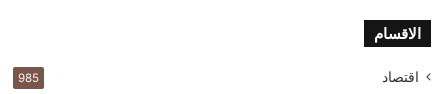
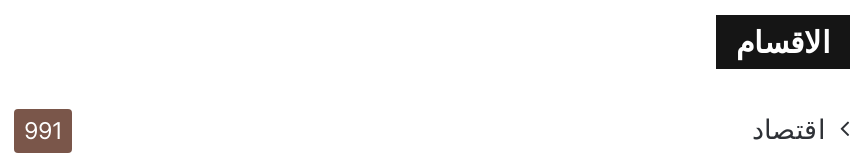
- 985
+ 991
